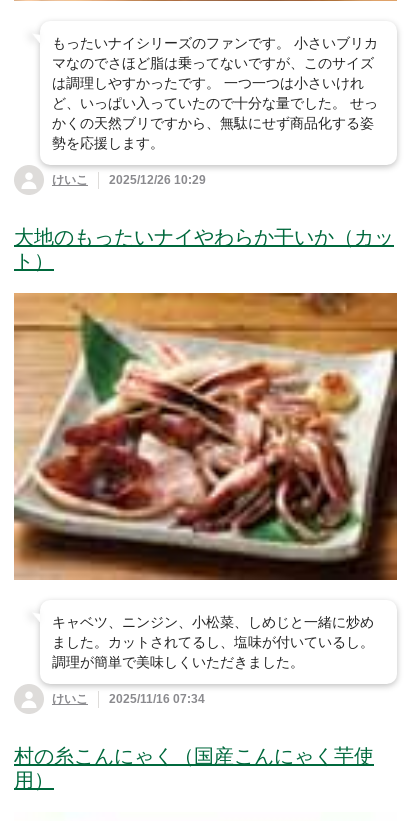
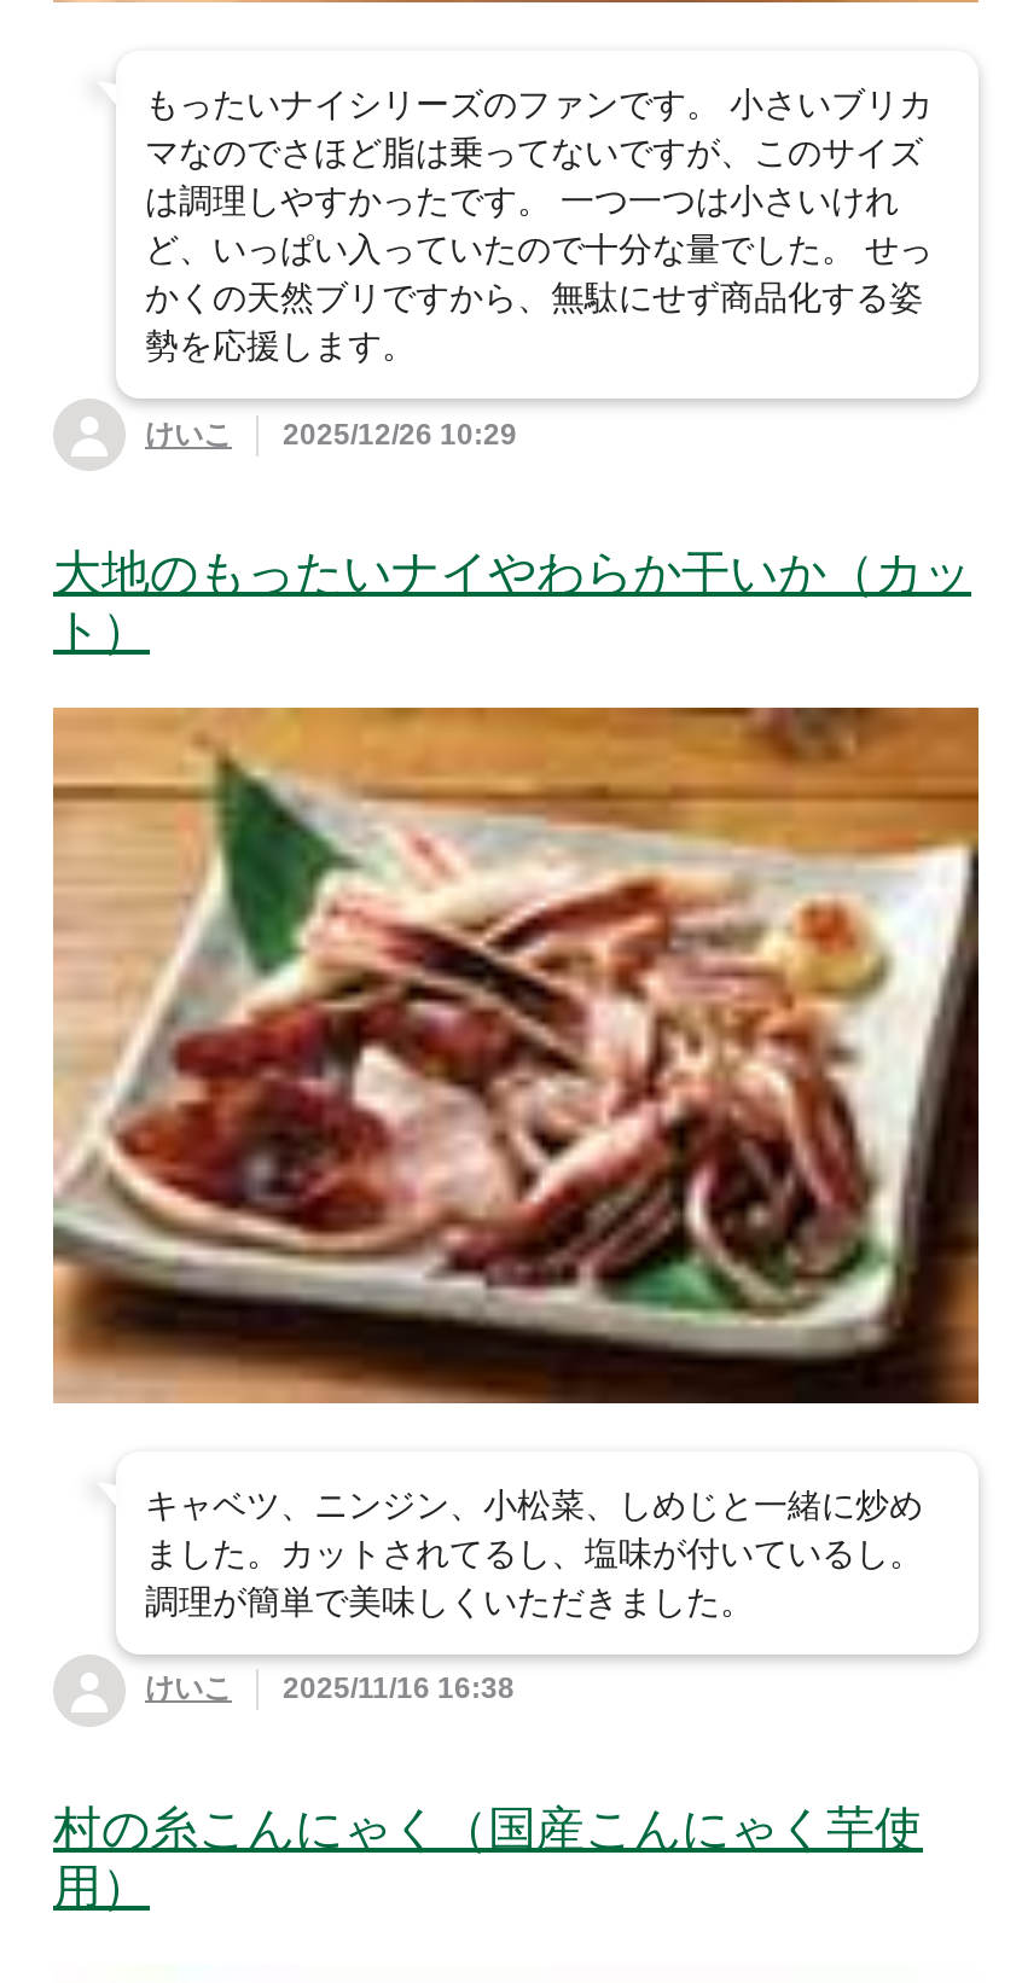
- けいこ 2025/11/16 07:34
+ けいこ 2025/11/16 16:38
